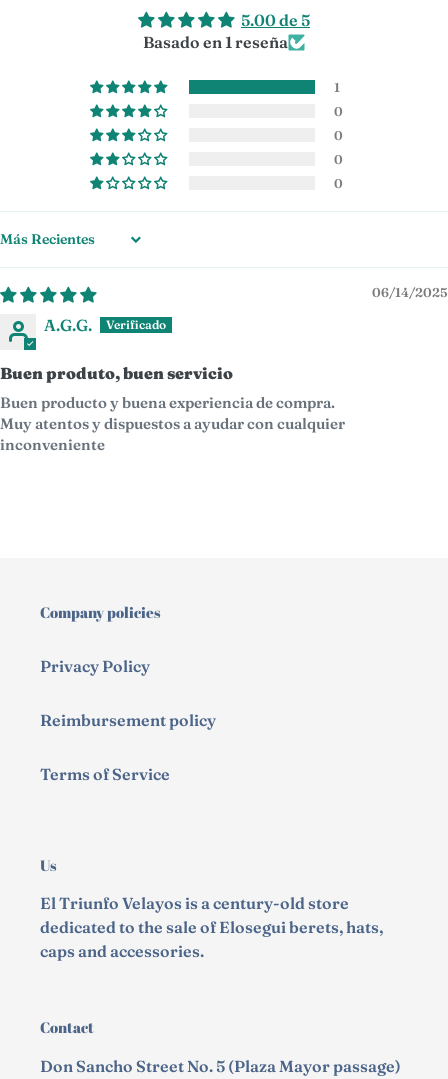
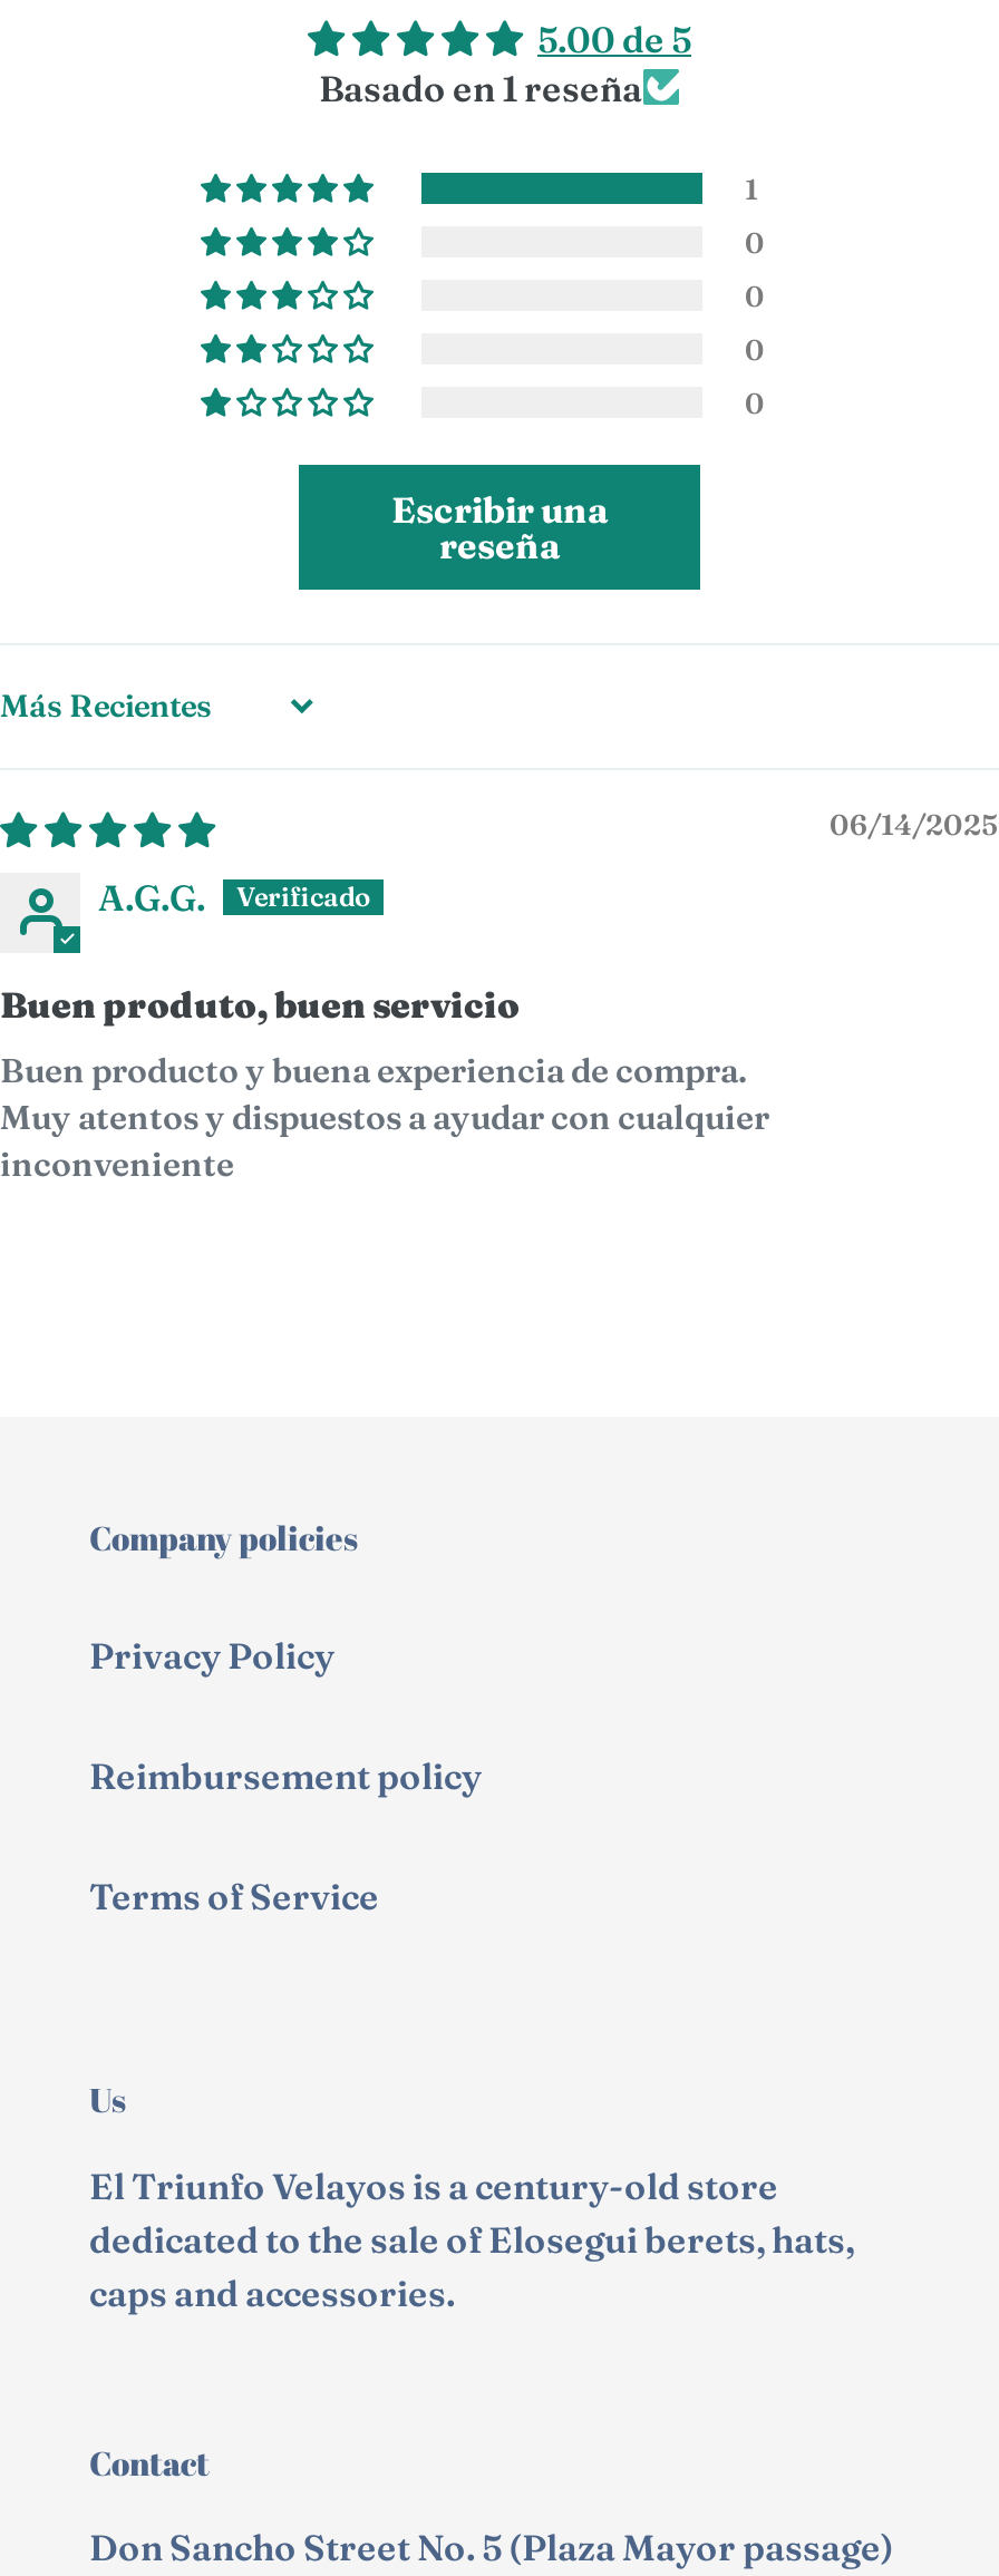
+ Escribir una
+ reseña
